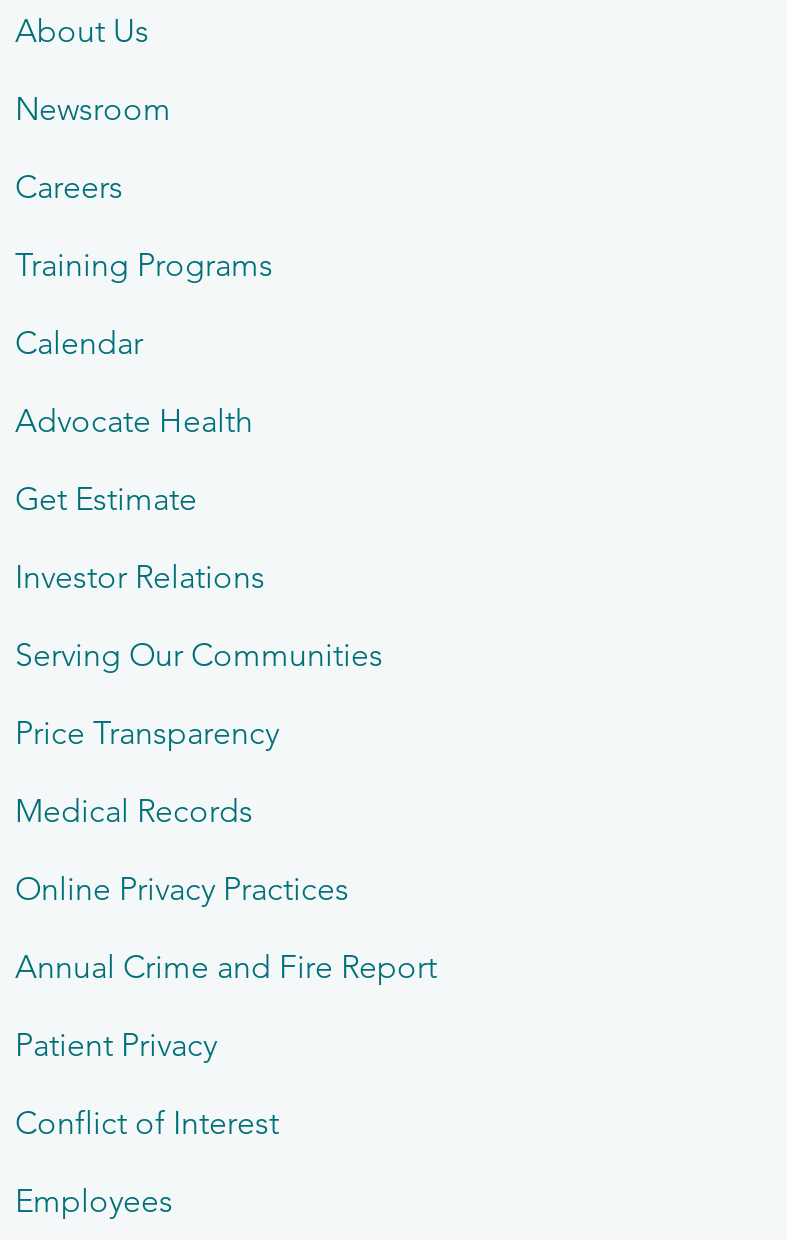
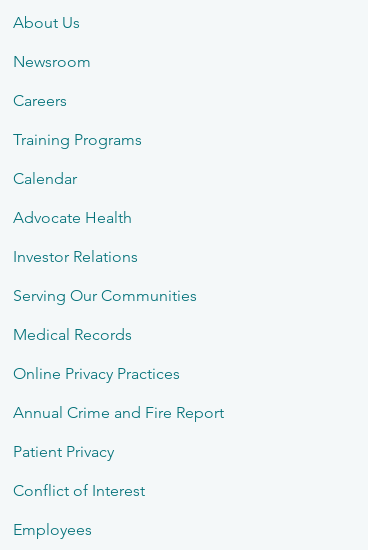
- Get Estimate

- Price Transparency
